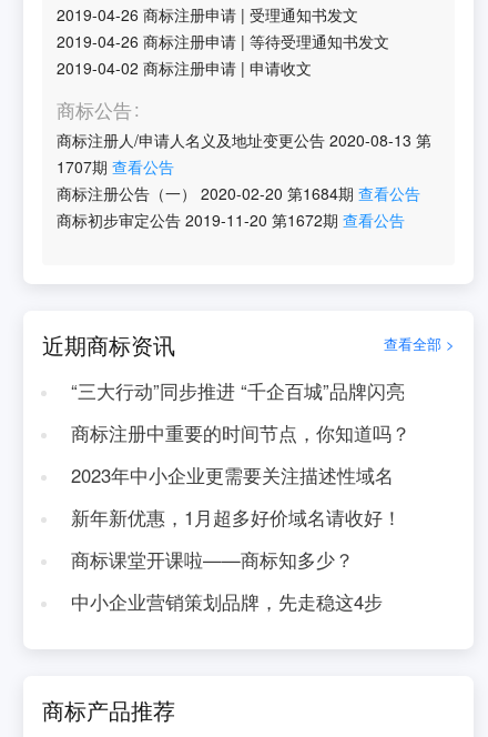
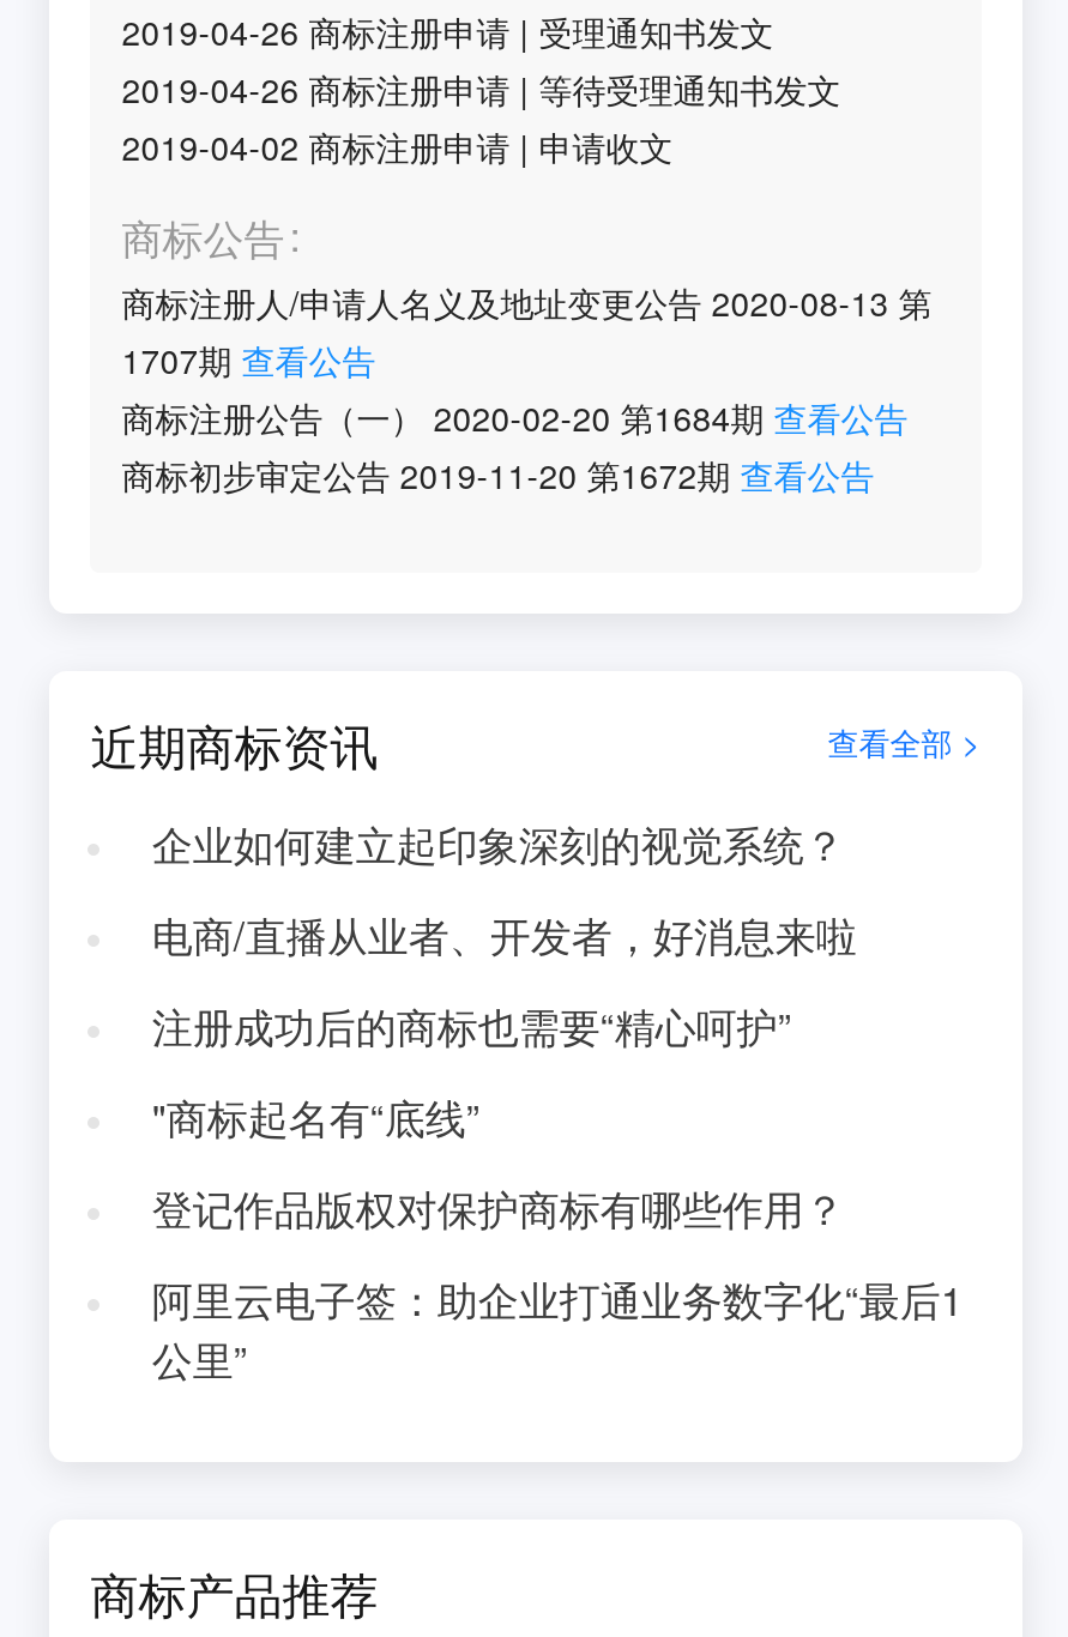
- “三大行动”同步推进 “千企百城”品牌闪亮
+ 企业如何建立起印象深刻的视觉系统？

- 商标注册中重要的时间节点，你知道吗？
+ 电商/直播从业者、开发者，好消息来啦

- 2023年中小企业更需要关注描述性域名
+ 注册成功后的商标也需要“精心呵护”

- 新年新优惠，1月超多好价域名请收好！
+ "商标起名有“底线”

- 商标课堂开课啦——商标知多少？
+ 登记作品版权对保护商标有哪些作用？

- 中小企业营销策划品牌，先走稳这4步
+ 阿里云电子签：助企业打通业务数字化“最后1
+ 公里”
